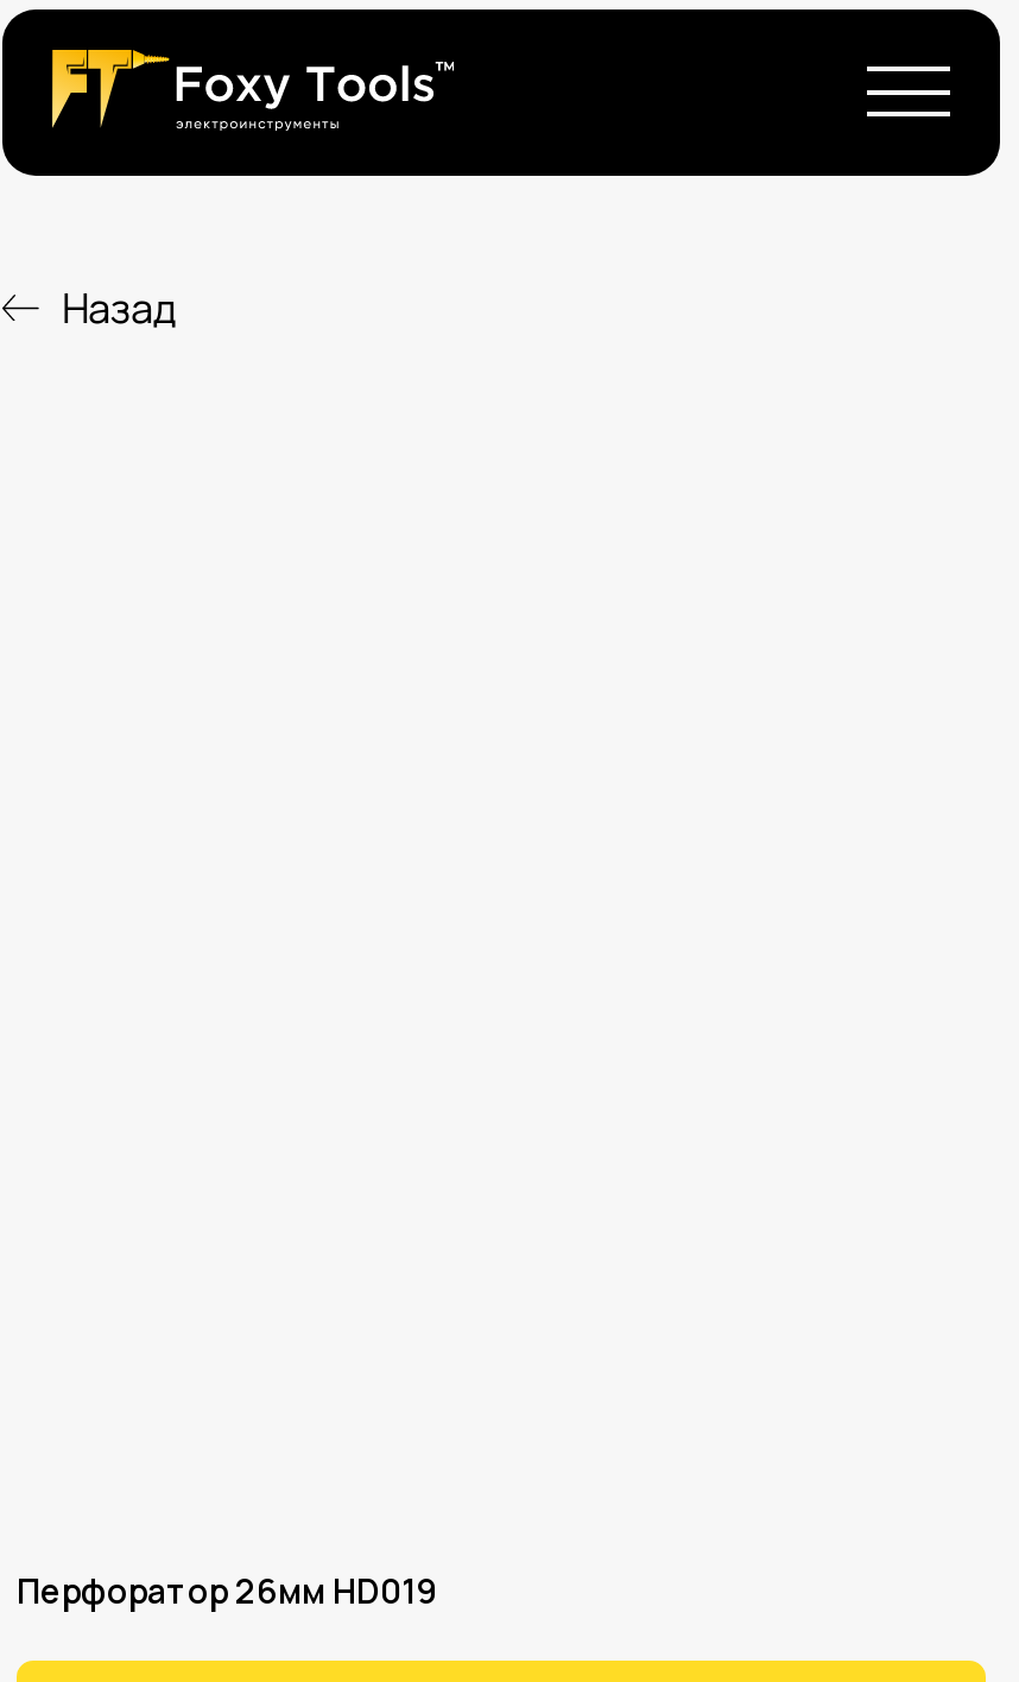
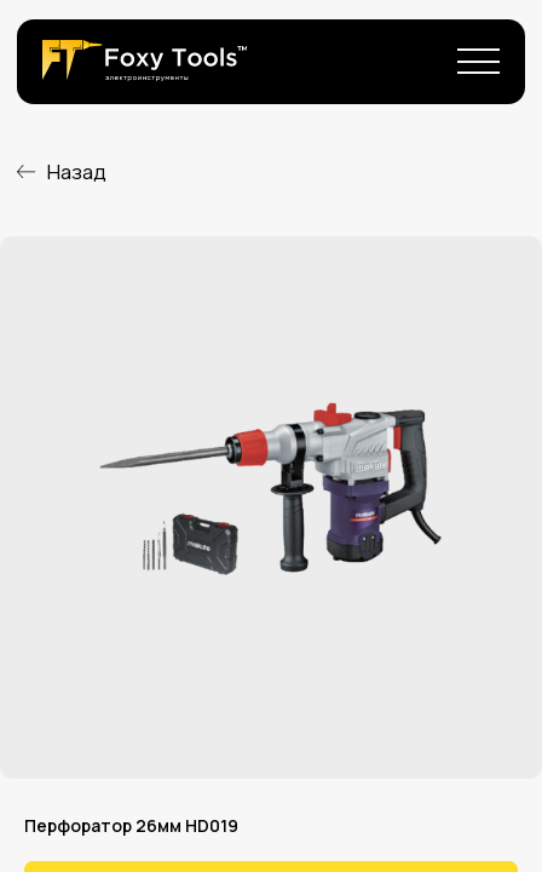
+ [image]
